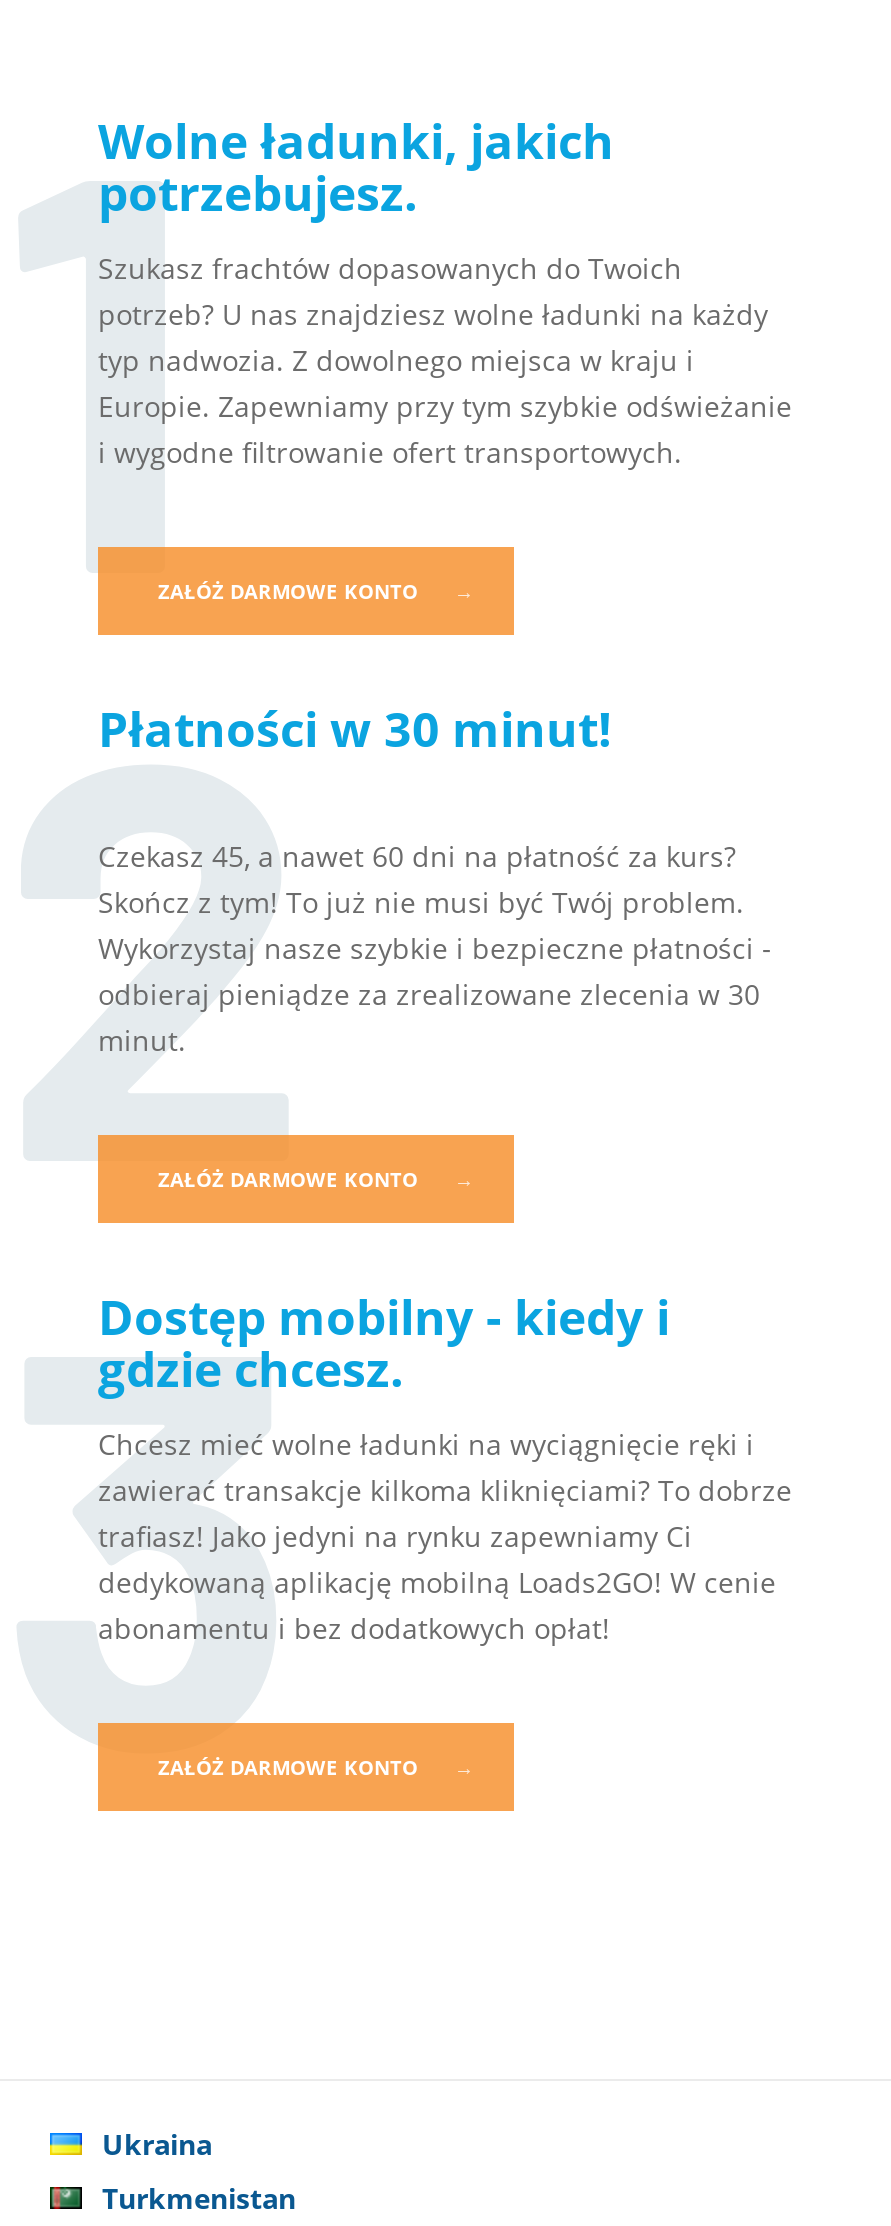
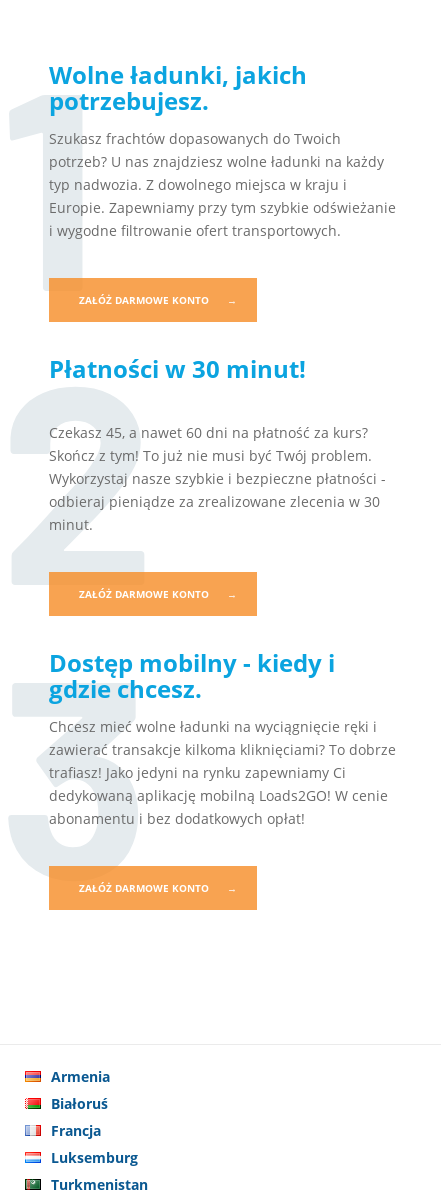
- Ukraina
+ Armenia
+ Białoruś
+ Francja
+ Luksemburg
